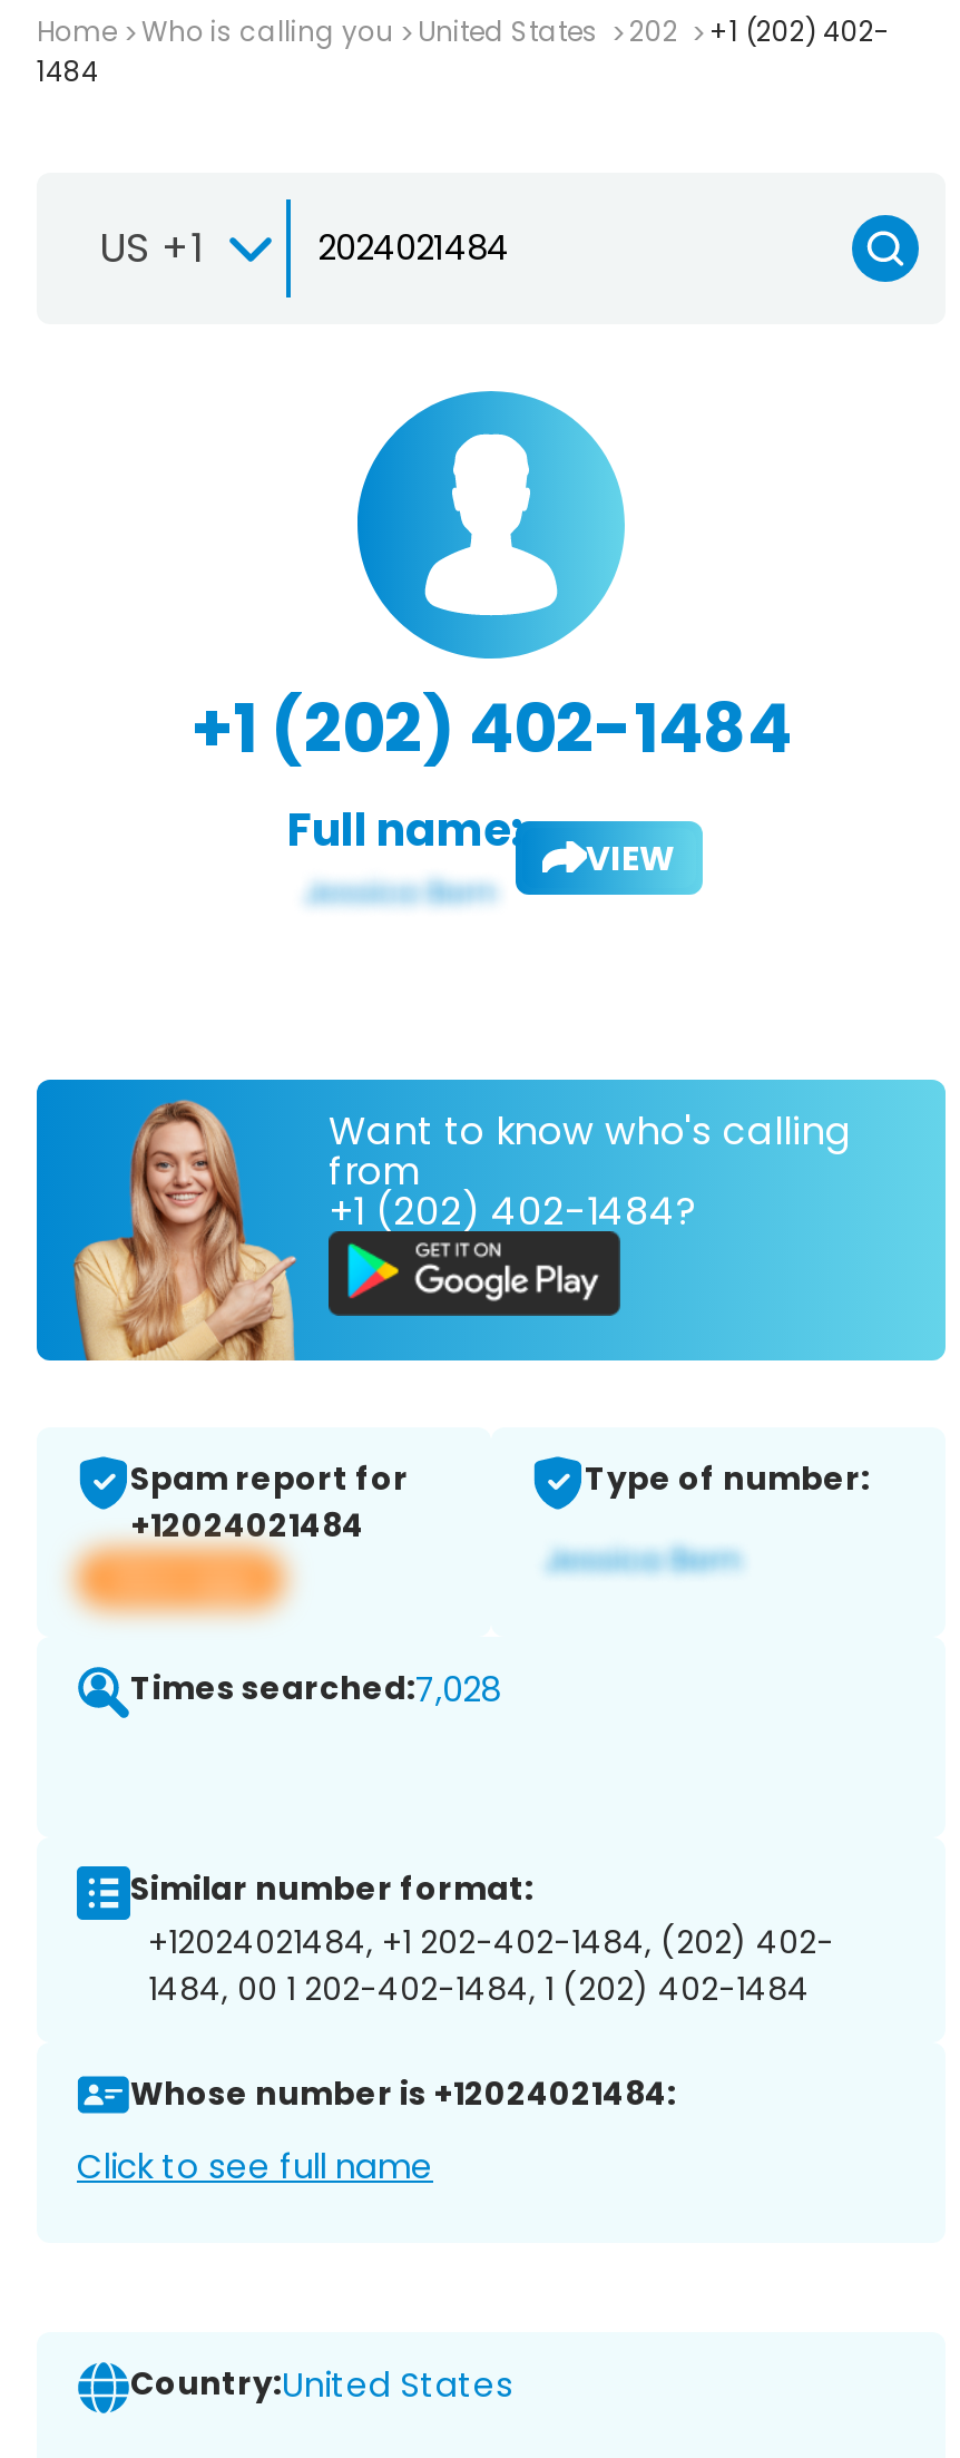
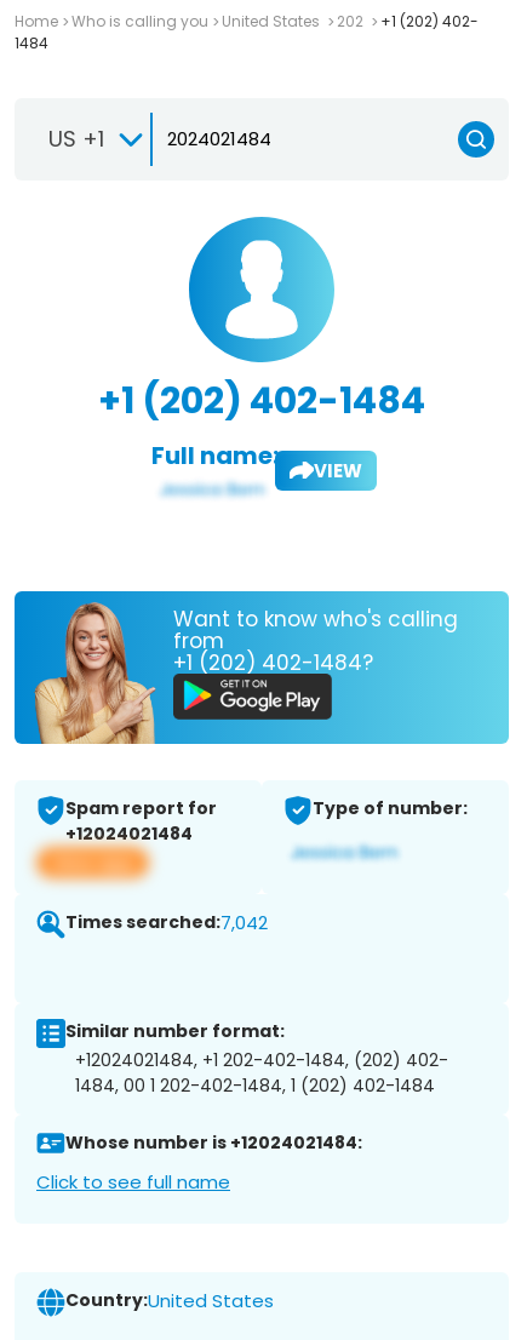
- Times searched:7,028
+ Times searched:7,042
